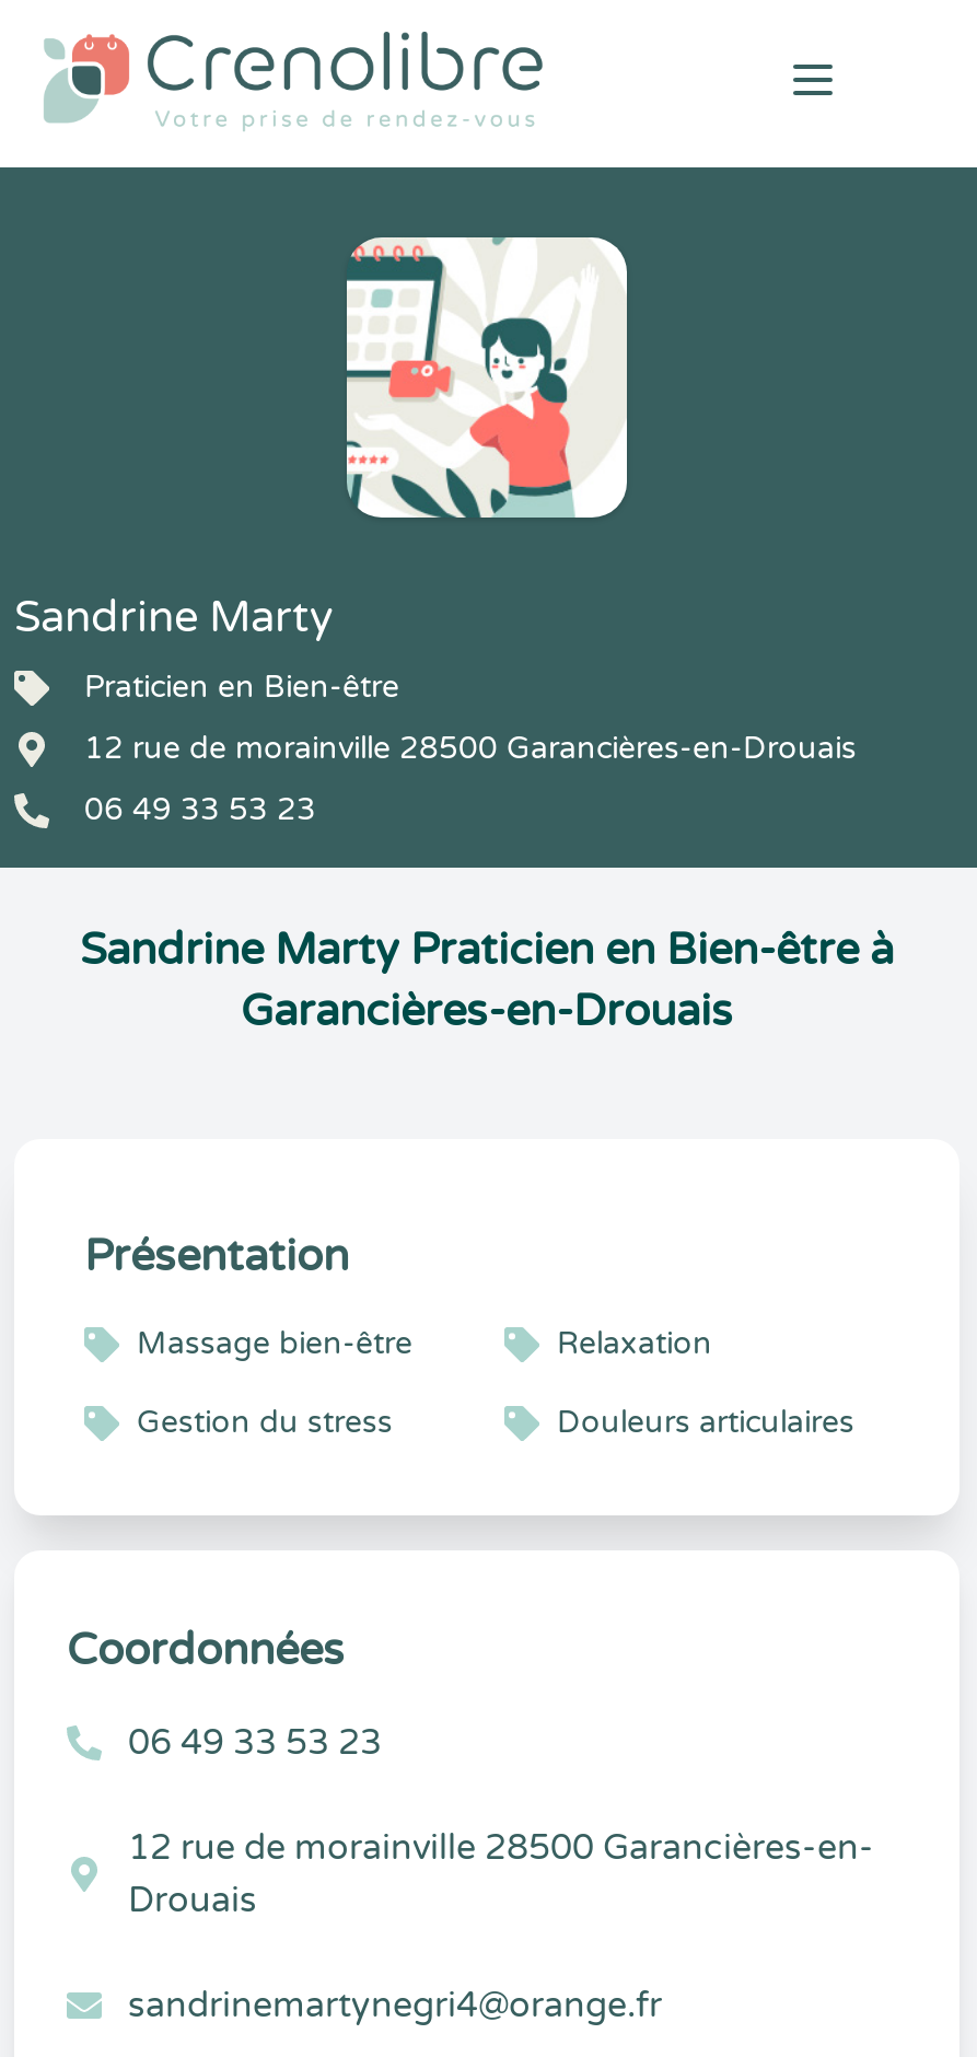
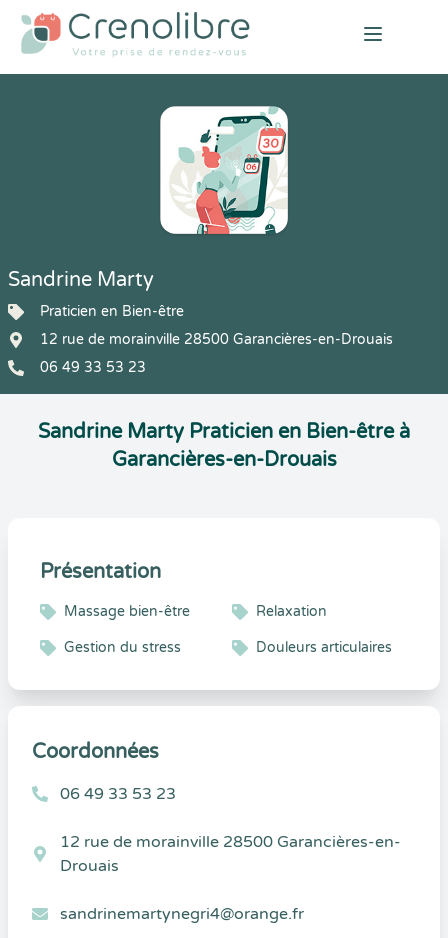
- [image]
+ [image]
